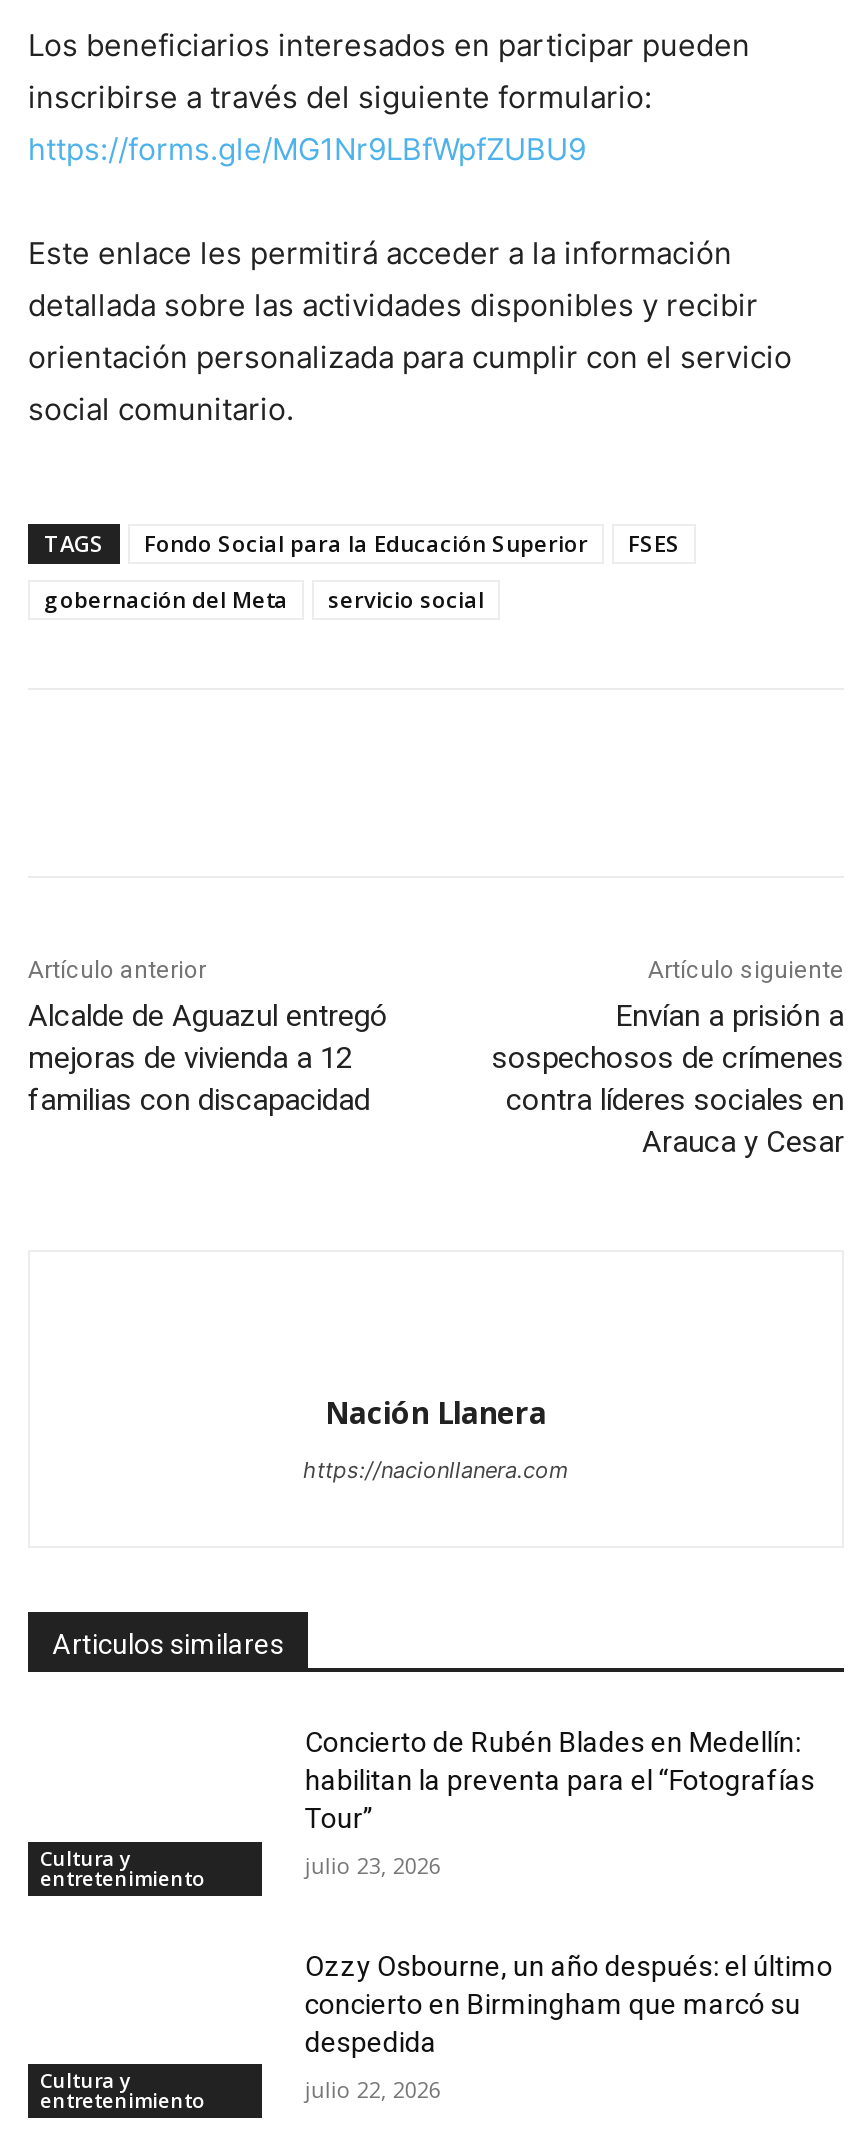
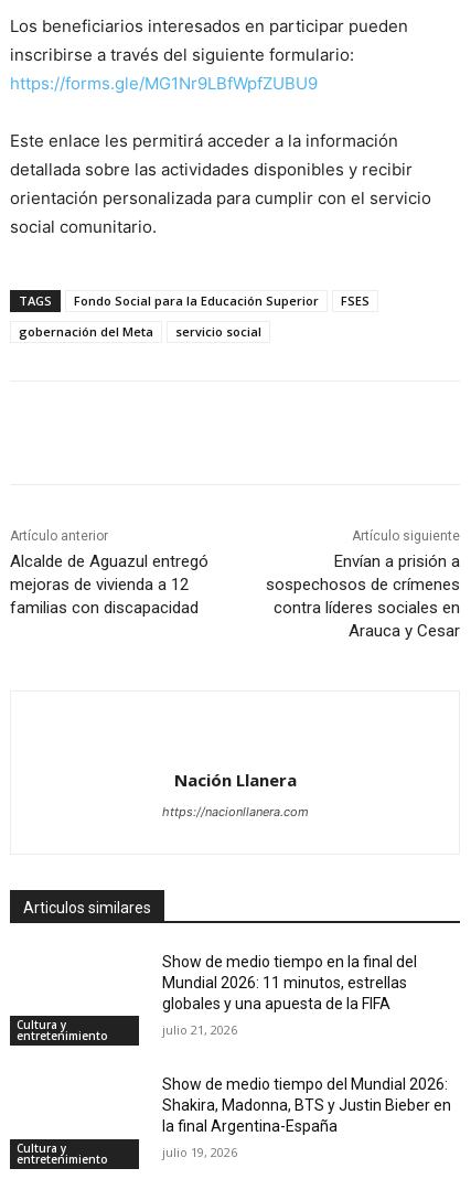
- Concierto de Rubén Blades en Medellín:
- habilitan la preventa para el “Fotografías
- Tour”
+ Show de medio tiempo en la final del
+ Mundial 2026: 11 minutos, estrellas
+ globales y una apuesta de la FIFA

- julio 23, 2026
+ julio 21, 2026

- Ozzy Osbourne, un año después: el último
- concierto en Birmingham que marcó su
- despedida
+ Show de medio tiempo del Mundial 2026:
+ Shakira, Madonna, BTS y Justin Bieber en
+ la final Argentina-España

- julio 22, 2026
+ julio 19, 2026
